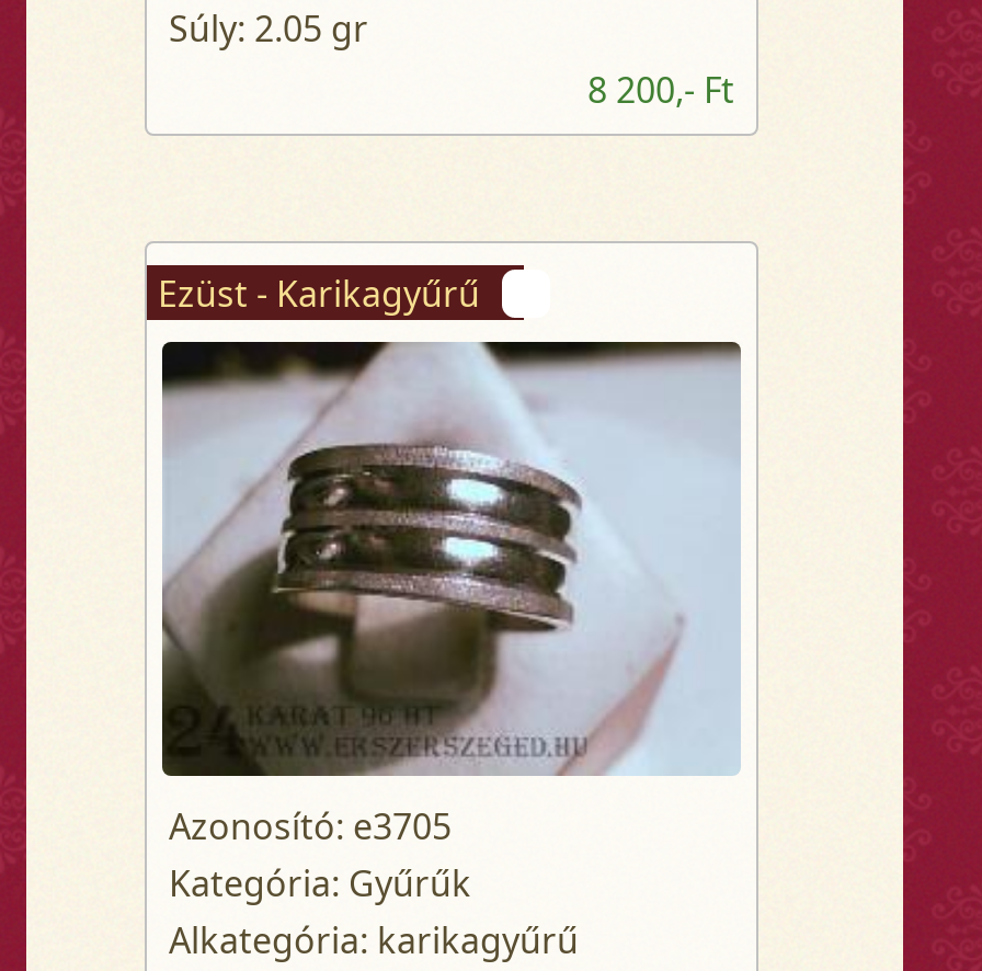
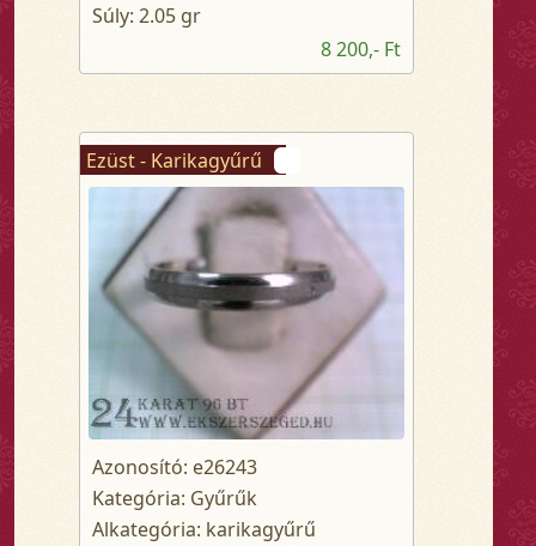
- [image]
- Azonosító: e3705
+ [image]
+ Azonosító: e26243
